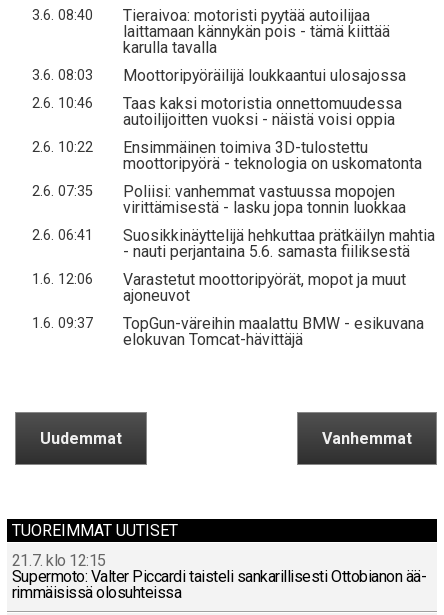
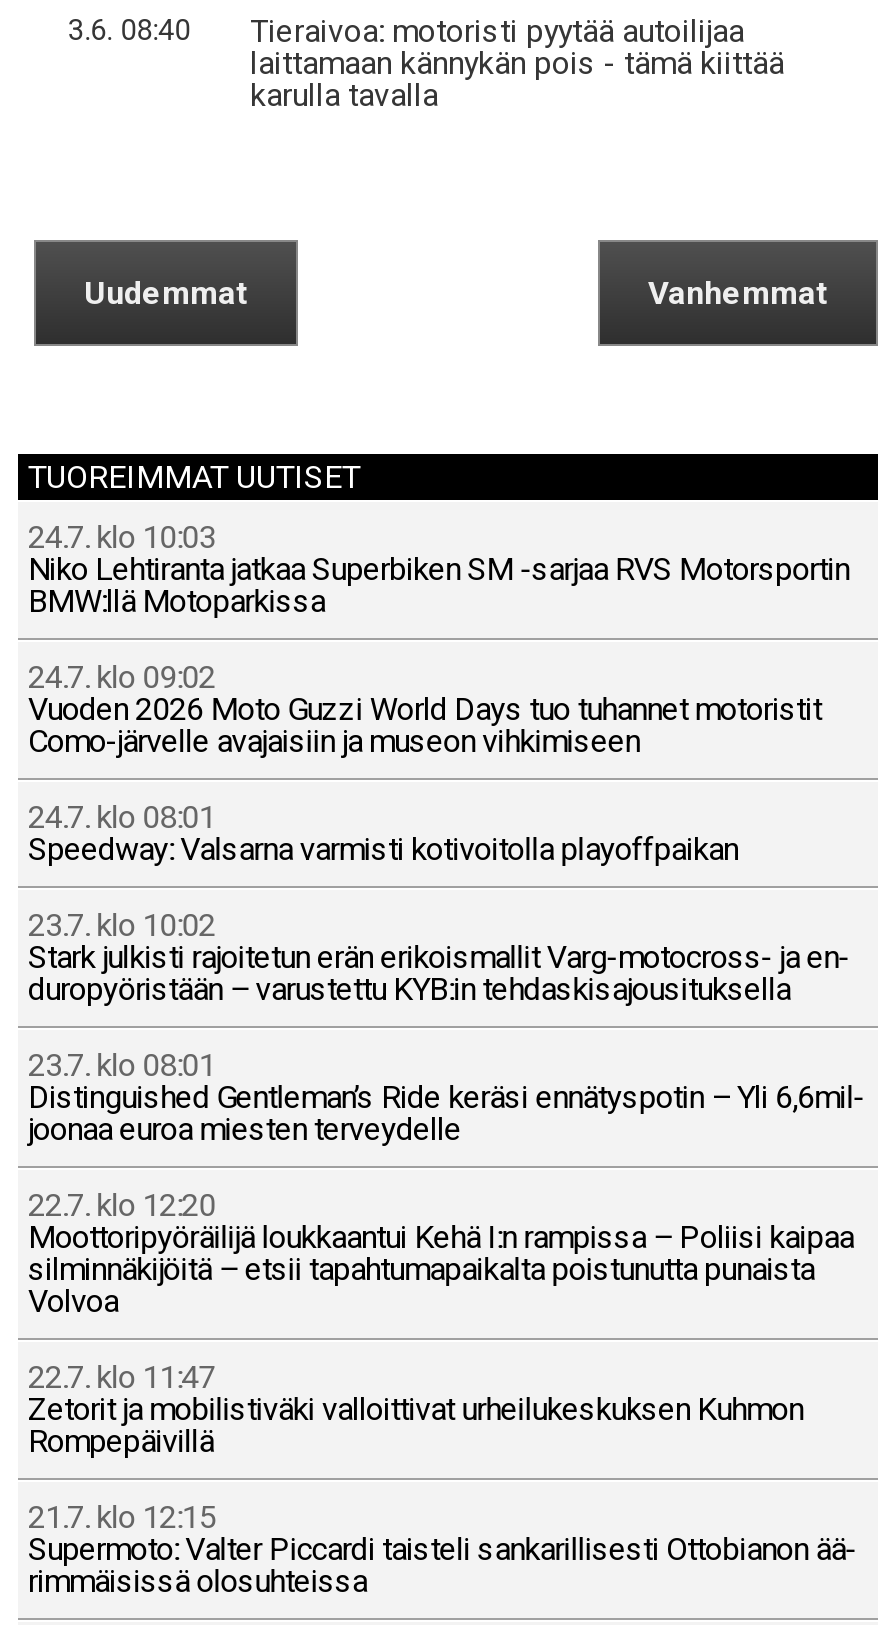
- 3.6. 08:03
- Moottoripyöräilijä loukkaantui ulosajossa
- 2.6. 10:46
- Taas kaksi motoristia onnettomuudessa
- autoilijoitten vuoksi - näistä voisi oppia
- 2.6. 10:22
- Ensimmäinen toimiva 3D-tulostettu
- moottoripyörä - teknologia on uskomatonta
- 2.6. 07:35
- Poliisi: vanhemmat vastuussa mopojen
- virittämisestä - lasku jopa tonnin luokkaa
- 2.6. 06:41
- Suosikkinäyttelijä hehkuttaa prätkäilyn mahtia
- - nauti perjantaina 5.6. samasta fiiliksestä
- 1.6. 12:06
- Varastetut moottoripyörät, mopot ja muut
- ajoneuvot
- 1.6. 09:37
- TopGun-väreihin maalattu BMW - esikuvana
- elokuvan Tomcat-hävittäjä

moved up: Uudemmat | Vanhemmat | TUOREIMMAT UUTISET

+ 24.7. klo 10:03
+ Niko Lehtiranta jatkaa Superbiken SM -sarjaa RVS Motorsportin
+ BMW:llä Motoparkissa
+ 24.7. klo 09:02
+ Vuoden 2026 Moto Guzzi World Days tuo tuhannet motoristit
+ Como-järvelle avajaisiin ja museon vihkimiseen
+ 24.7. klo 08:01
+ Speedway: Valsarna varmisti kotivoitolla playoffpaikan
+ 23.7. klo 10:02
+ Stark julkisti rajoitetun erän erikoismallit Varg-motocross- ja en
+ duropyöristään – varustettu KYB:in tehdaskisajousituksella
+ 23.7. klo 08:01
+ Distinguished Gentleman’s Ride keräsi ennätyspotin – Yli 6,6mil
+ joonaa euroa miesten terveydelle
+ 22.7. klo 12:20
+ Moottoripyöräilijä loukkaantui Kehä I:n rampissa – Poliisi kaipaa
+ silminnäkijöitä – etsii tapahtumapaikalta poistunutta punaista
+ Volvoa
+ 22.7. klo 11:47
+ Zetorit ja mobilistiväki valloittivat urheilukeskuksen Kuhmon
+ Rompepäivillä
